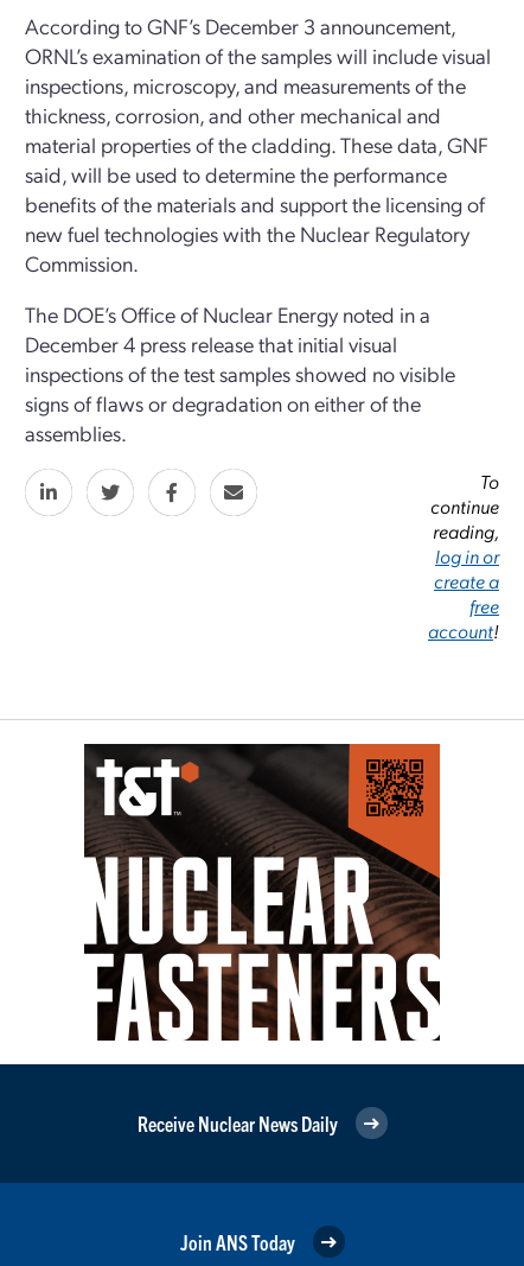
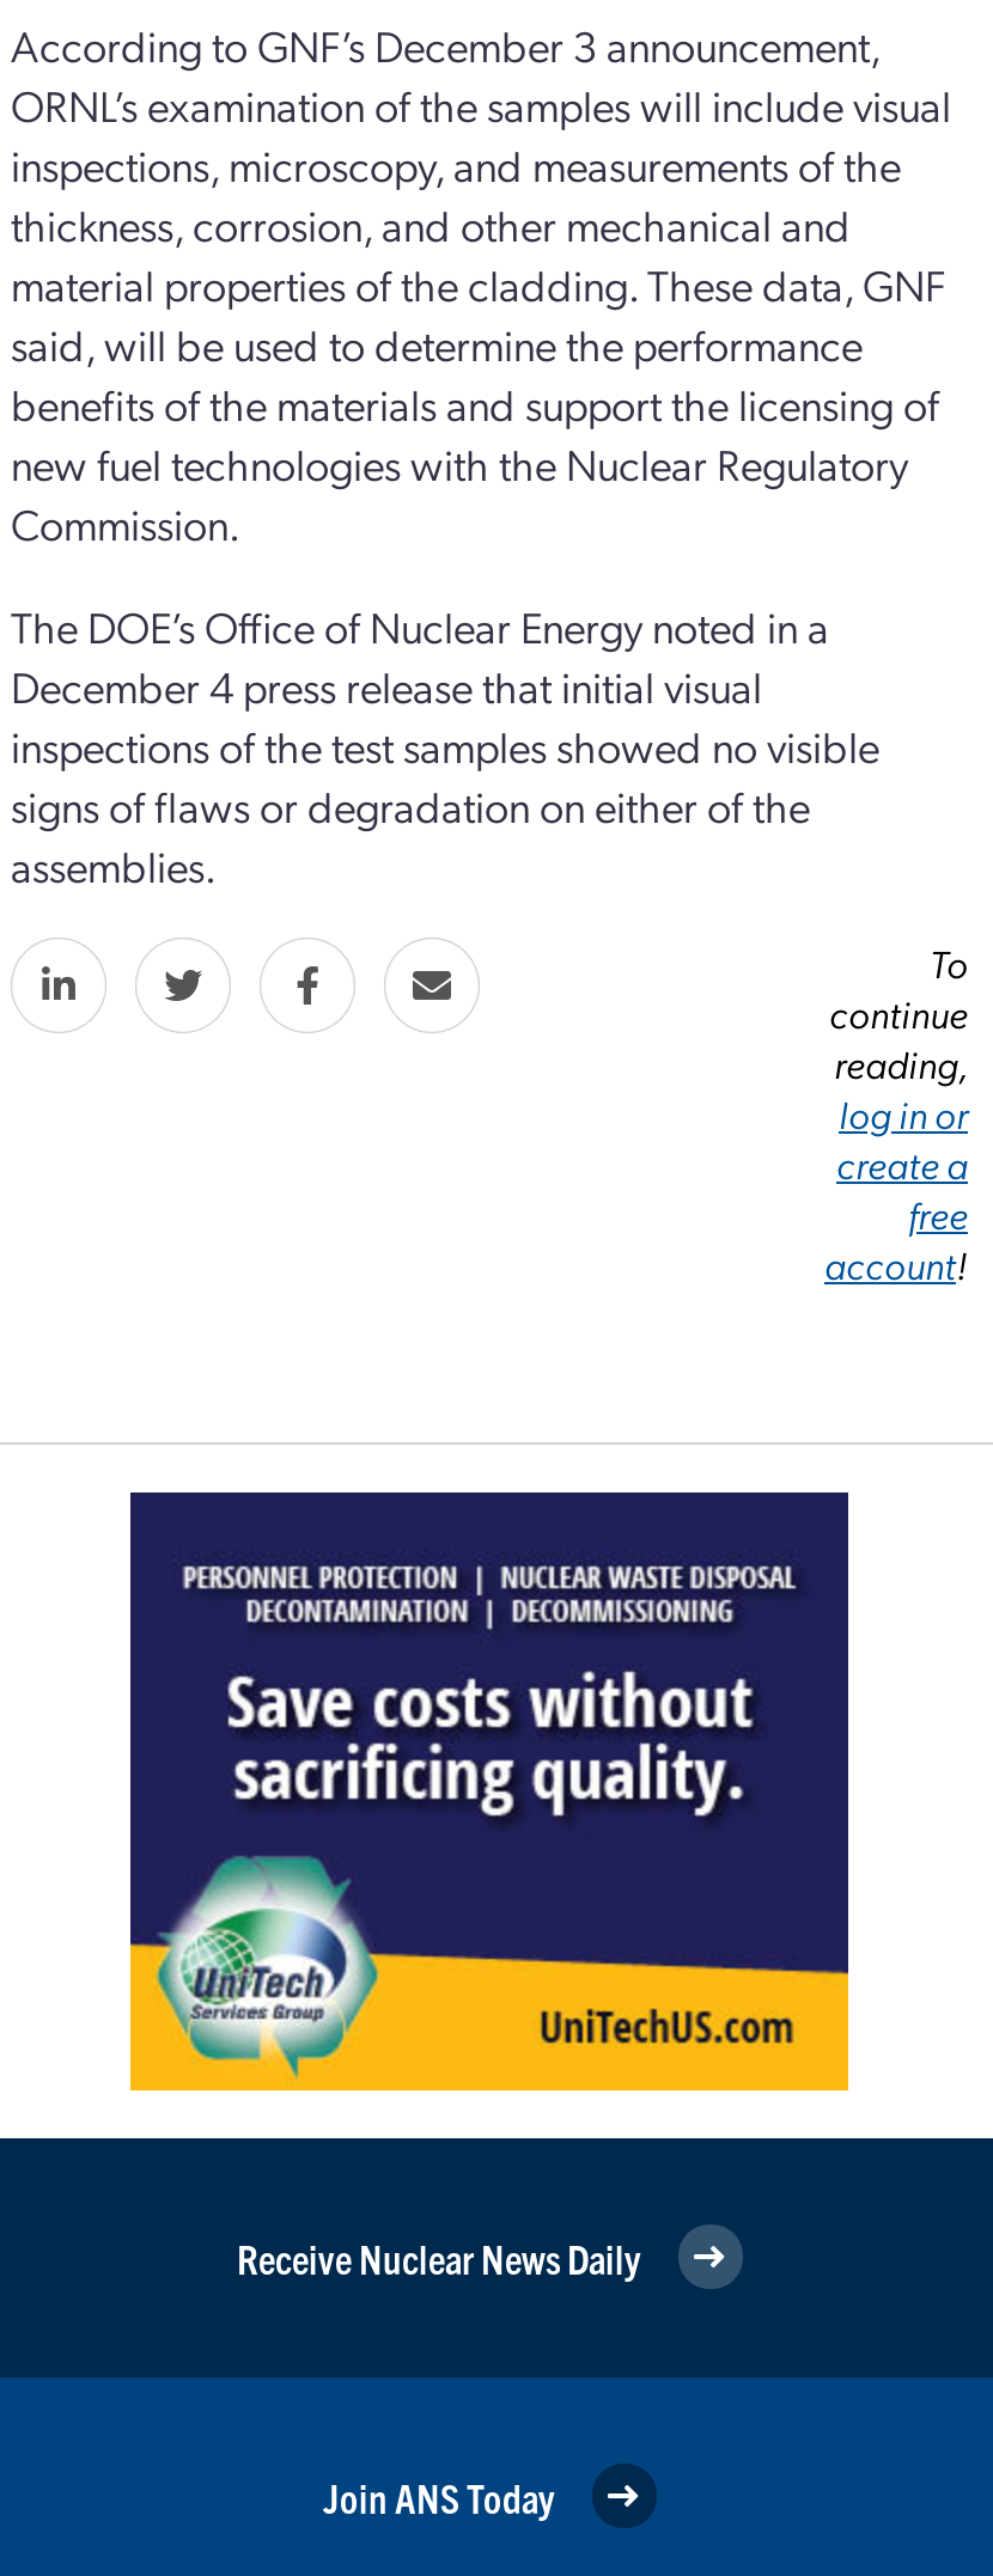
- [image]
+ [image]
